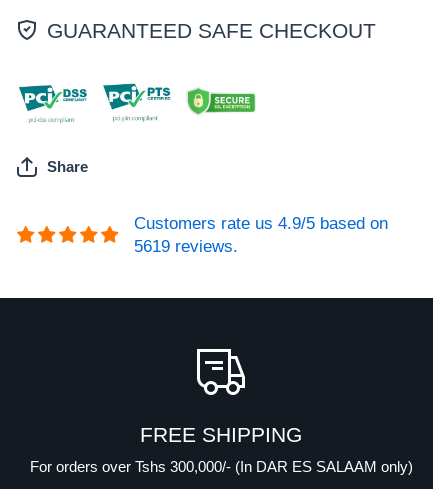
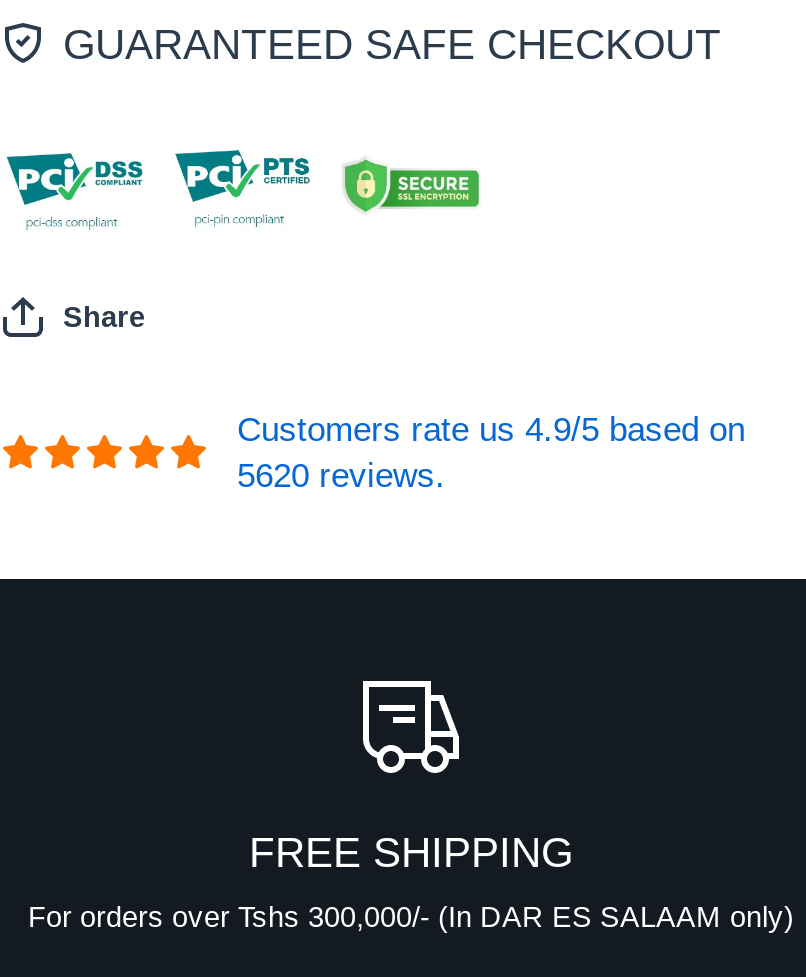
- 5619 reviews.
+ 5620 reviews.
